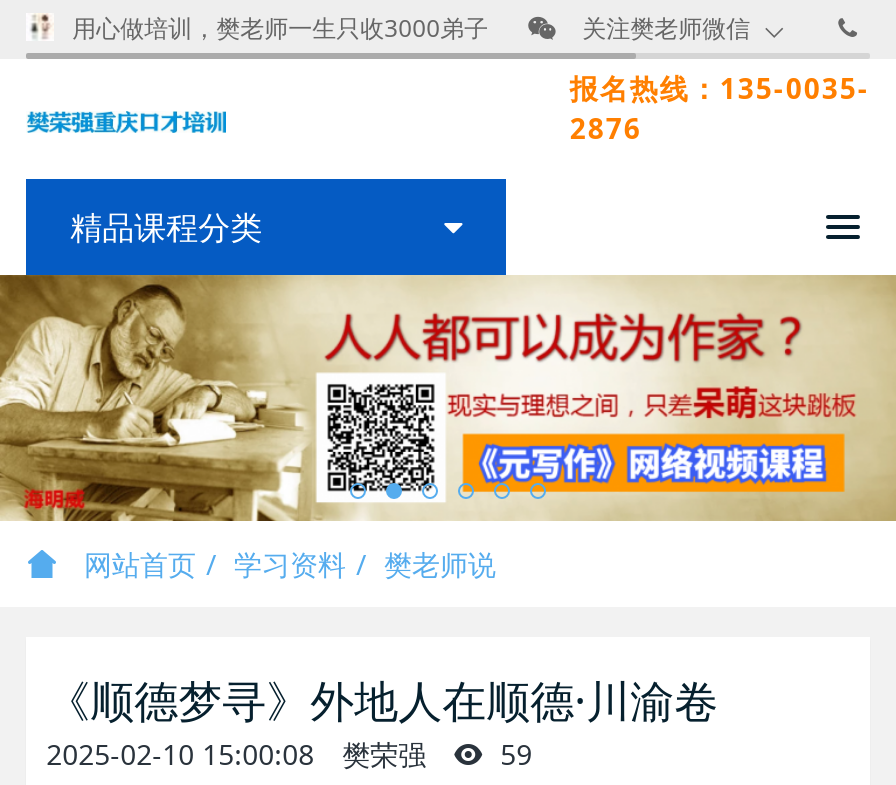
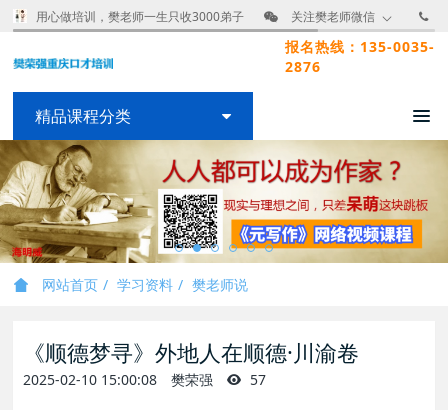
- 2025-02-10 15:00:08 樊荣强 59
+ 2025-02-10 15:00:08 樊荣强 57
